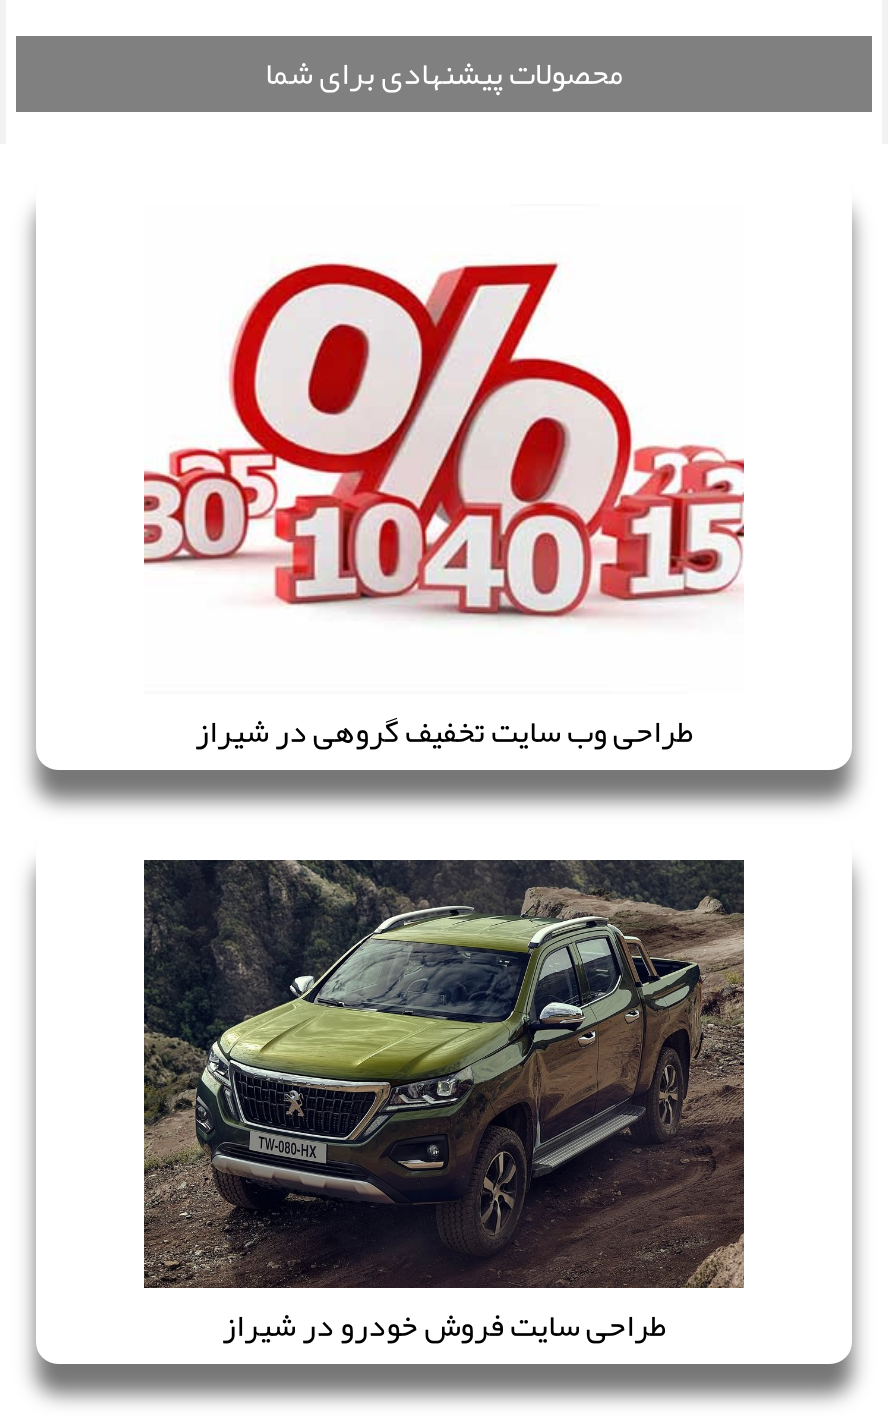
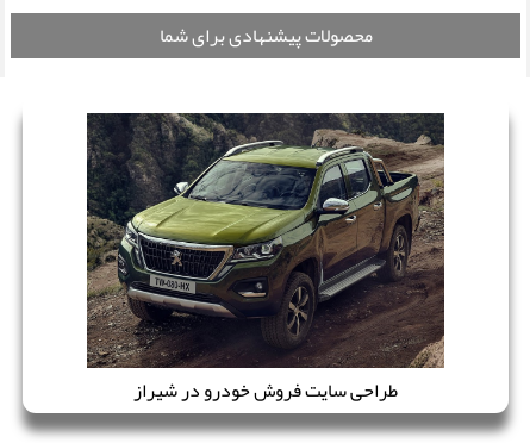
- [image]
- طراحی وب سایت تخفیف گروهی در شیراز
